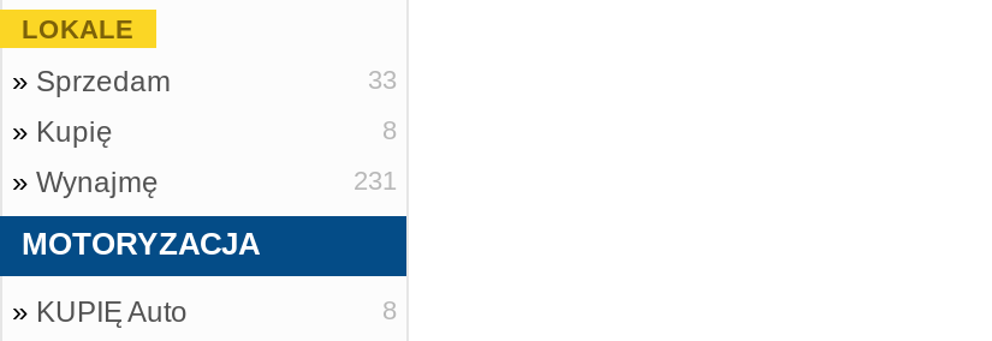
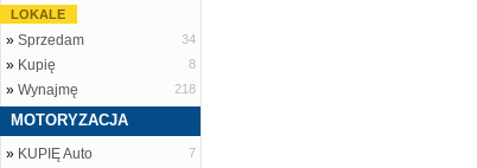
- 33
+ 34

- 231
+ 218

- 8
+ 7
